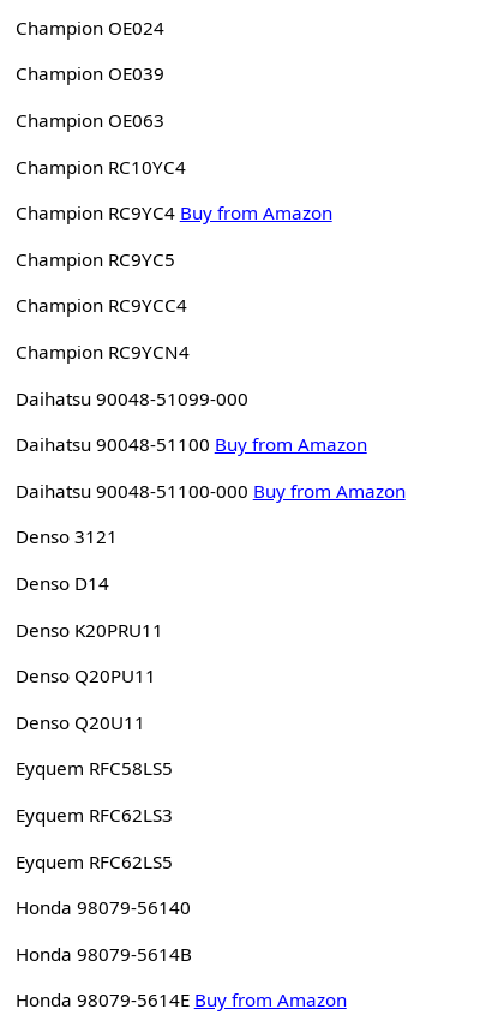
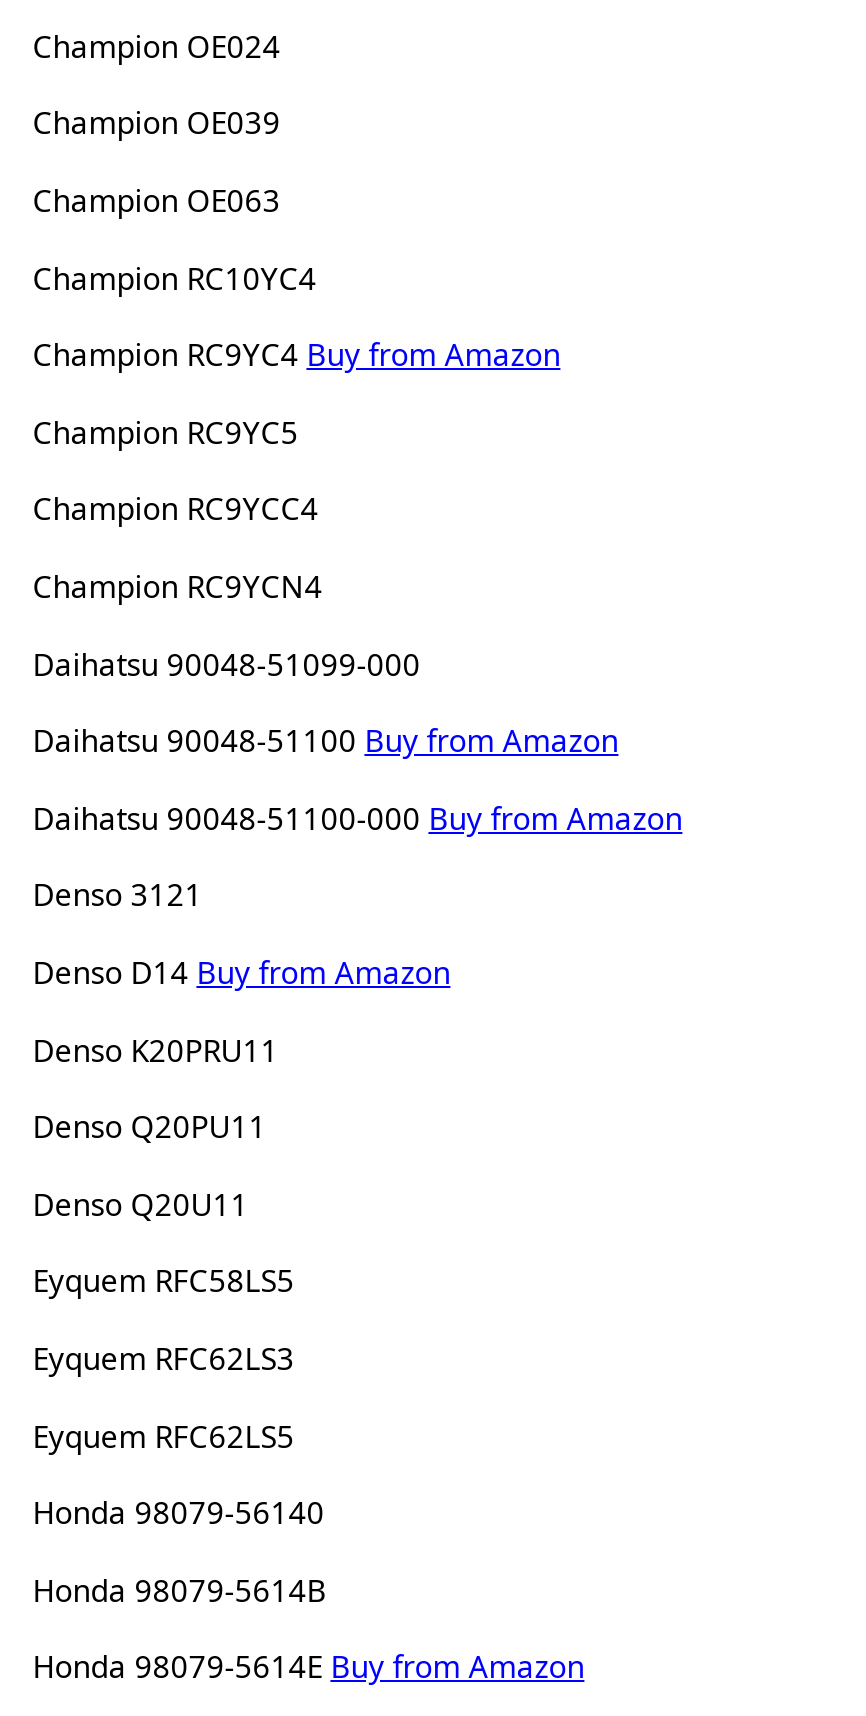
- Denso D14
+ Denso D14 Buy from Amazon
